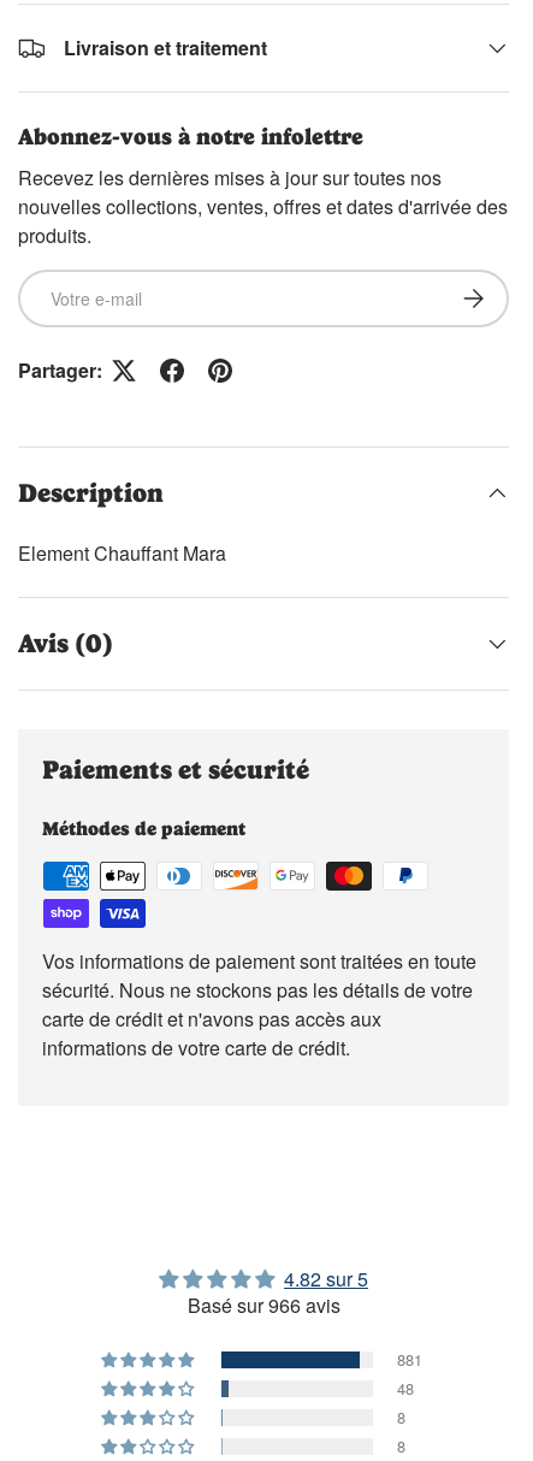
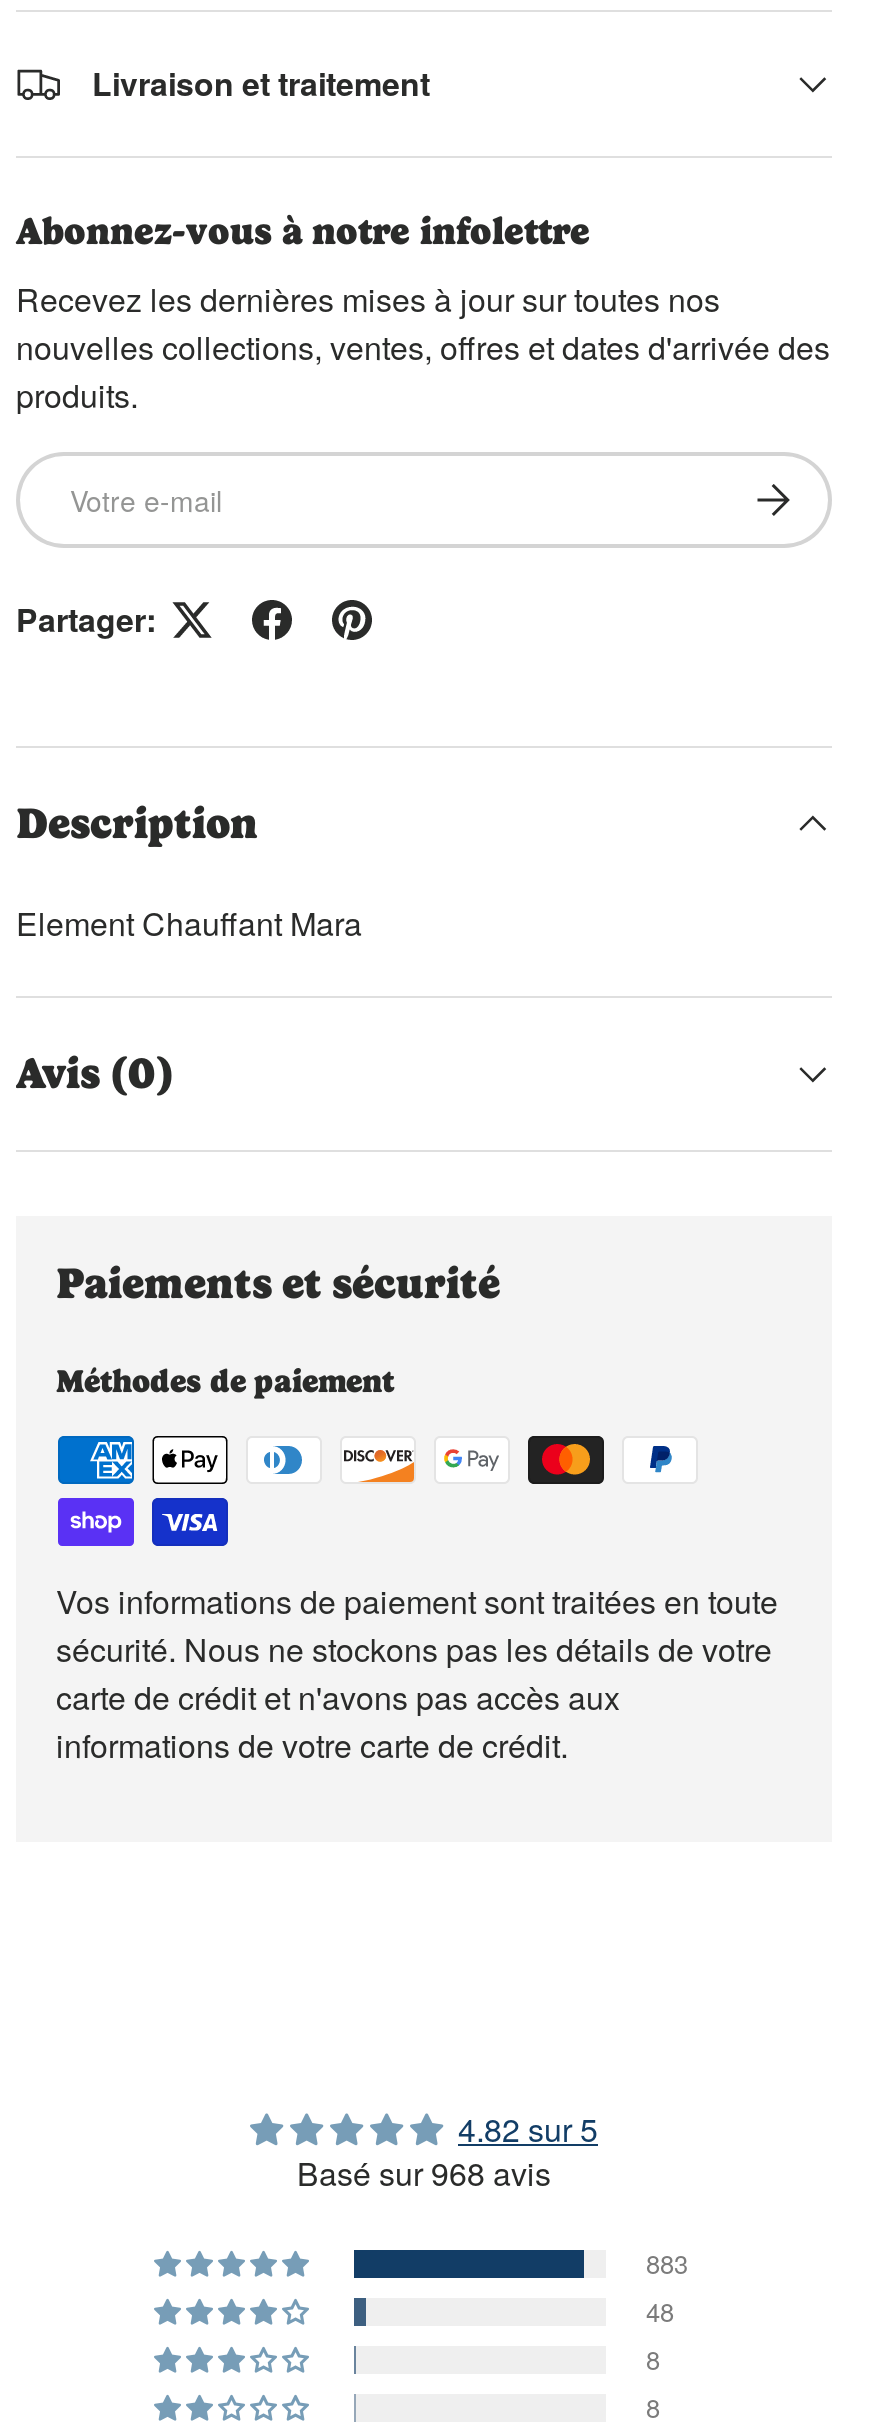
- Basé sur 966 avis
+ Basé sur 968 avis

- 881
+ 883
